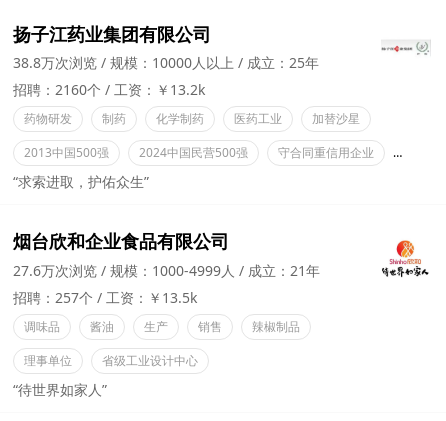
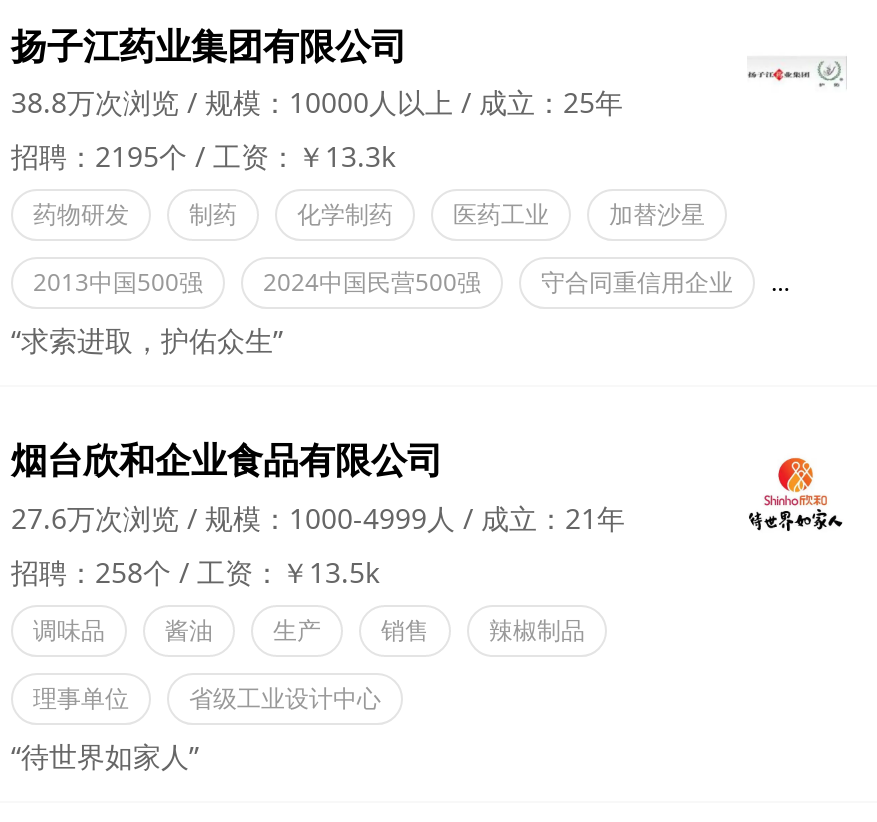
- 招聘：2160个
+ 招聘：2195个

- 工资：￥13.2k
+ 工资：￥13.3k

- 招聘：257个 工资：￥13.5k
+ 招聘：258个 工资：￥13.5k
